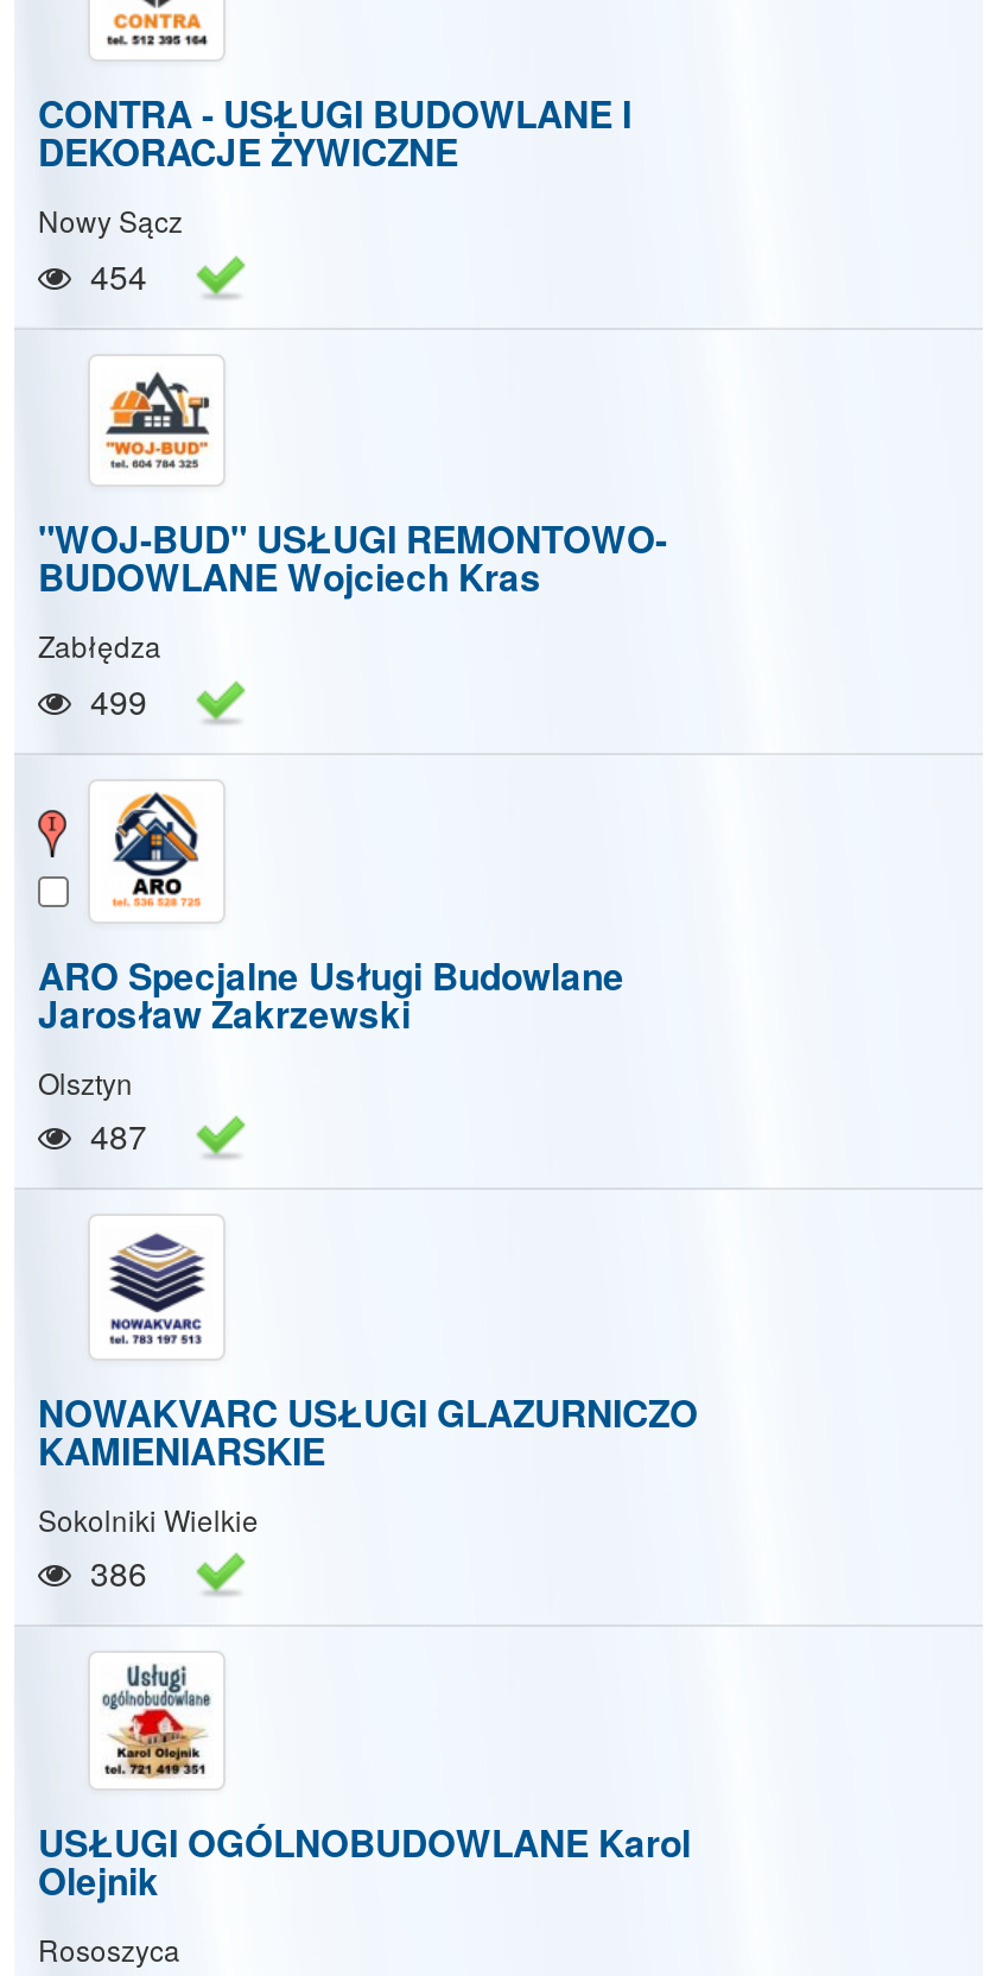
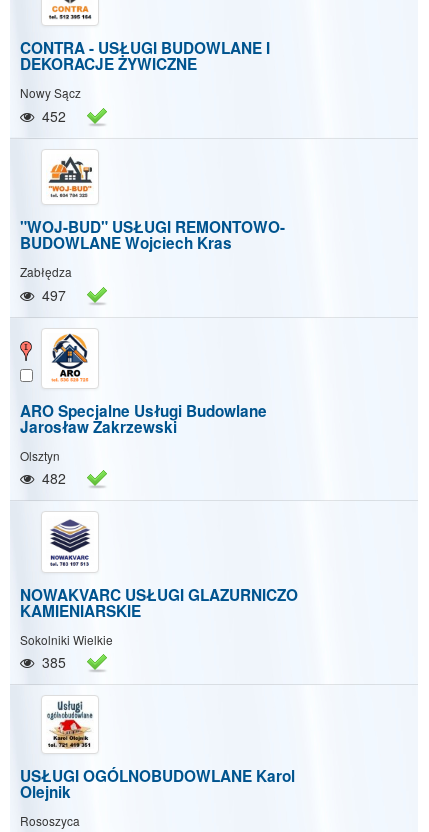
- 454
+ 452

- 499
+ 497

- 487
+ 482

- 386
+ 385
